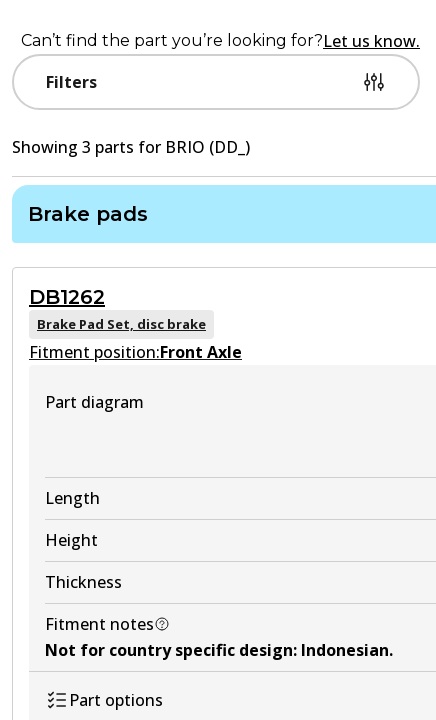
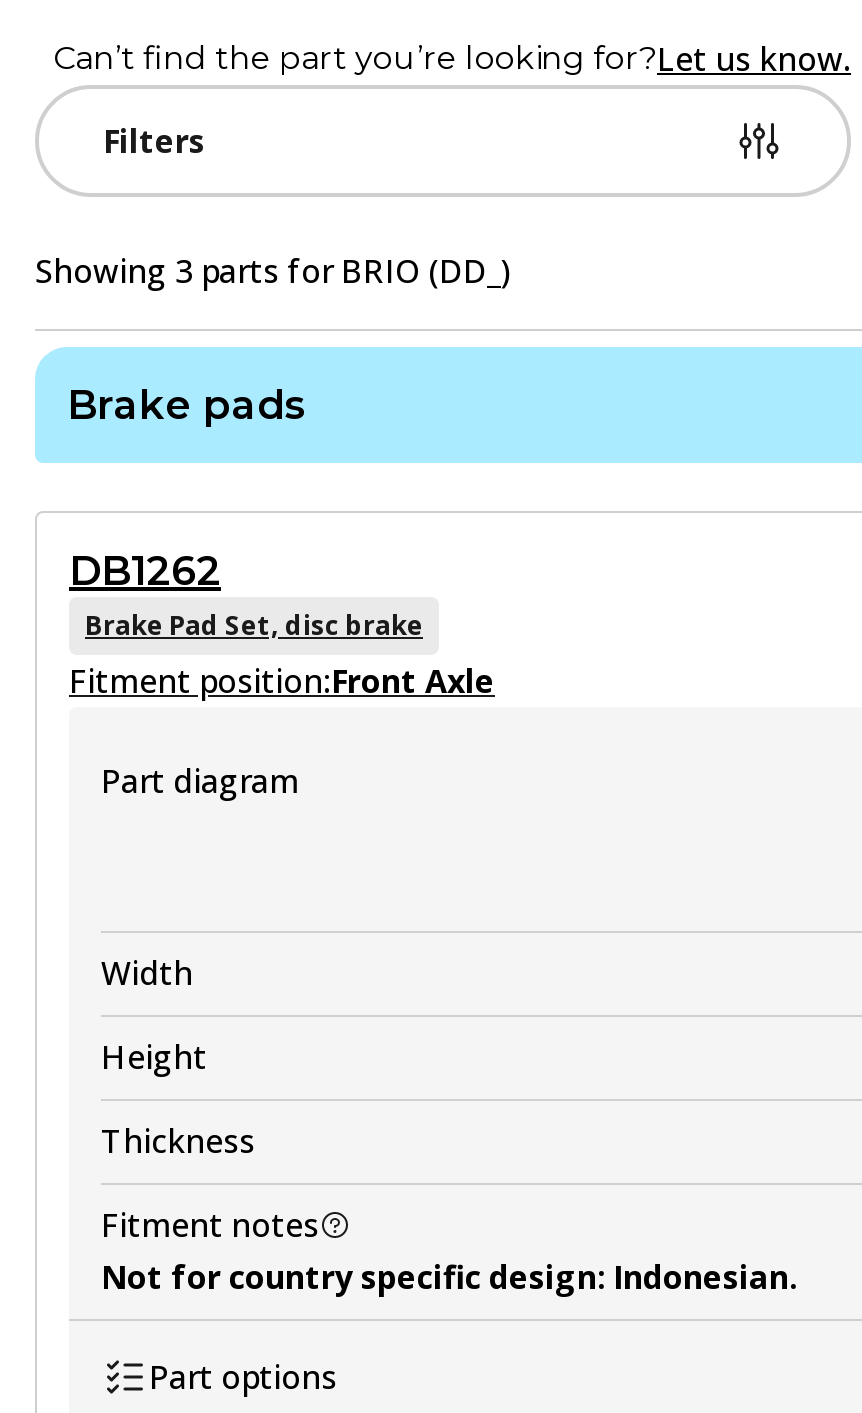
- Length
+ Width
